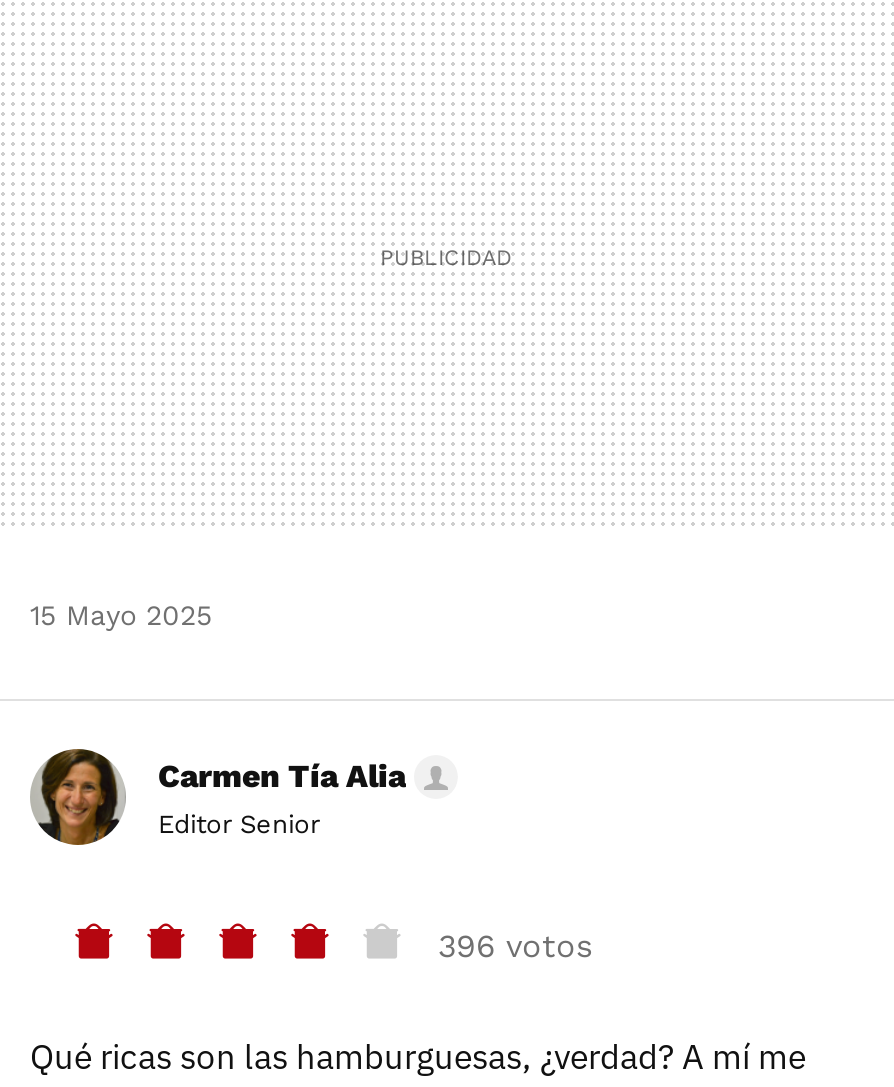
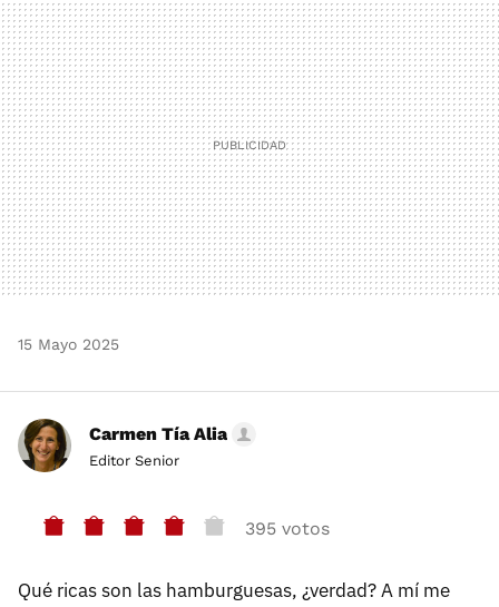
- 396 votos
+ 395 votos
